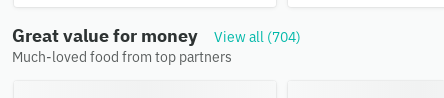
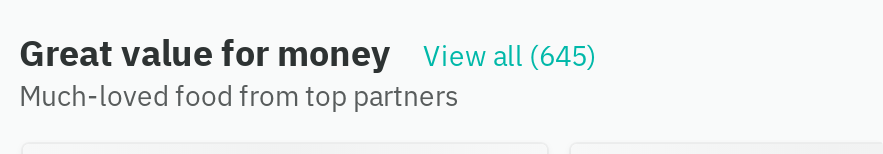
- Great value for money View all (704)
+ Great value for money View all (645)
